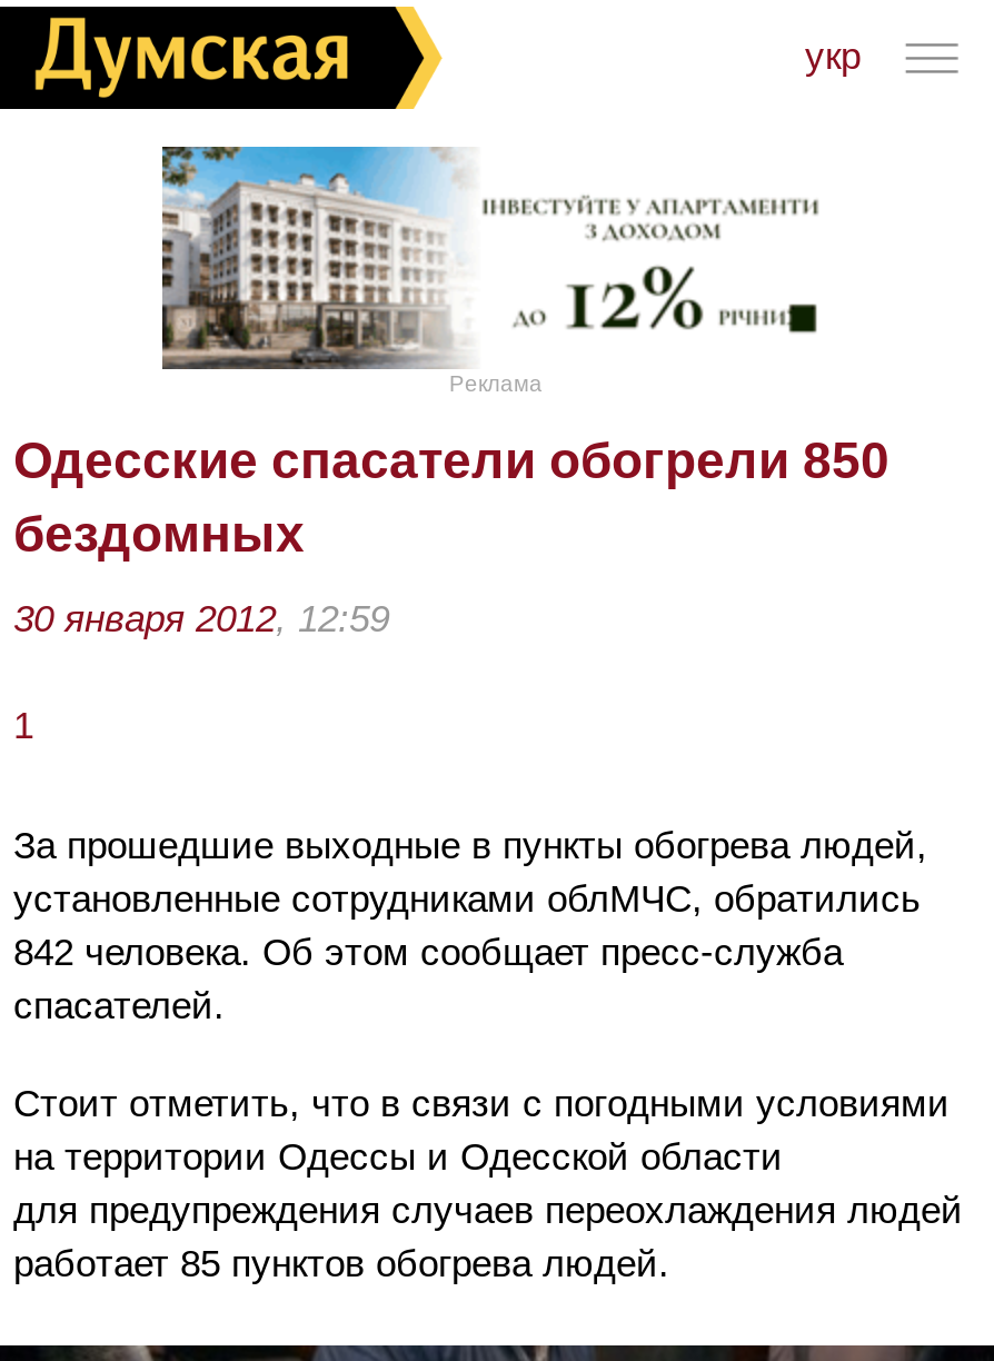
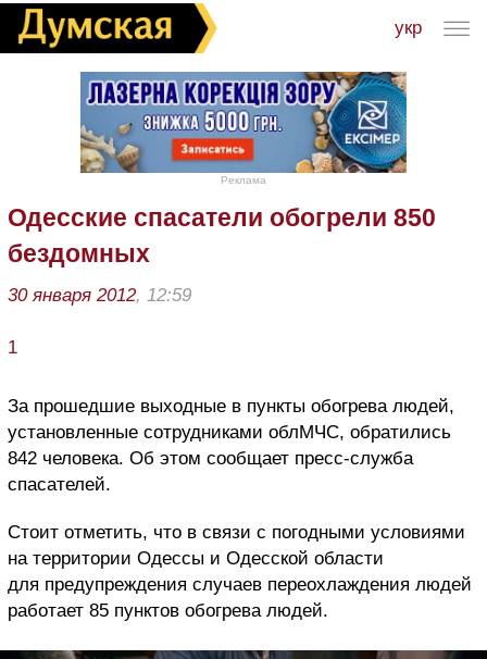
- [image]
+ [image]
